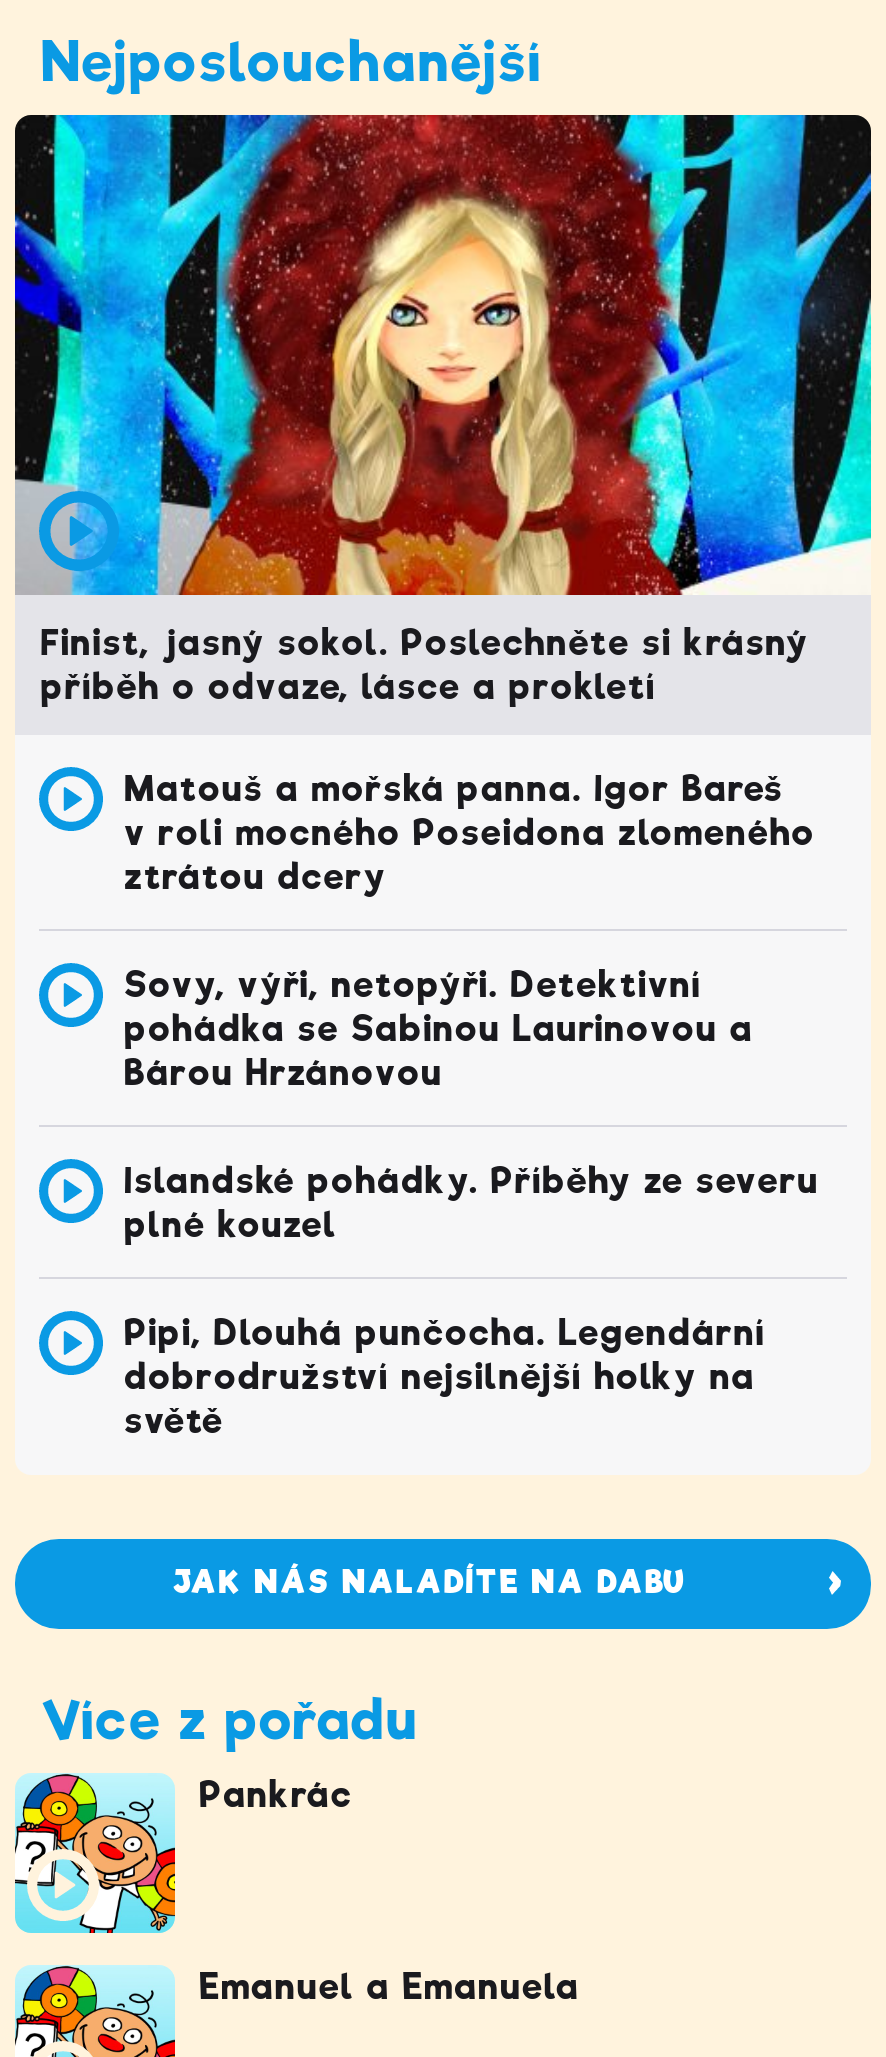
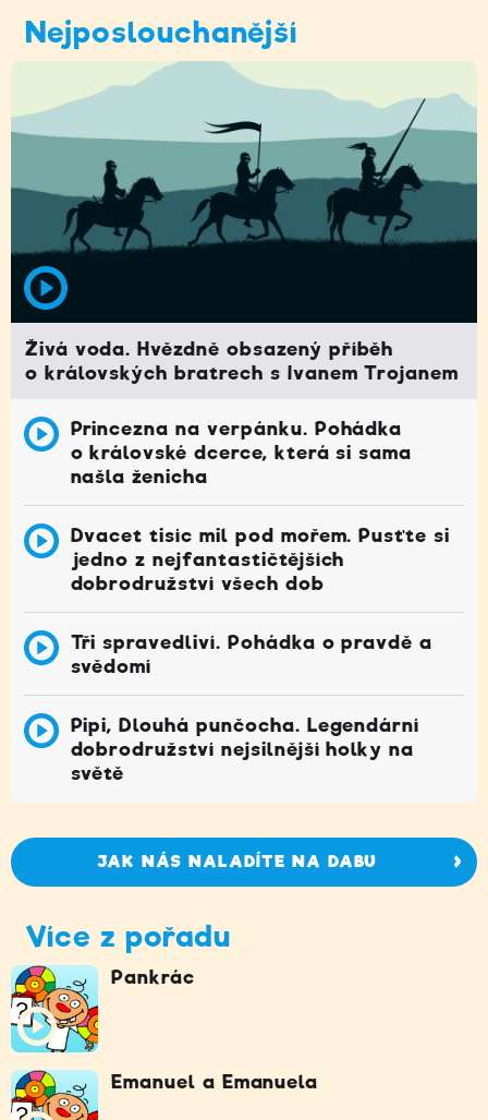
- [image]
- Finist, jasný sokol. Poslechněte si krásný
- příběh o odvaze, lásce a prokletí
+ [image]
+ Živá voda. Hvězdně obsazený příběh
+ o královských bratrech s Ivanem Trojanem

- Matouš a mořská panna. Igor Bareš
- v roli mocného Poseidona zlomeného
- ztrátou dcery
+ Princezna na verpánku. Pohádka
+ o královské dcerce, která si sama
+ našla ženicha

- Sovy, výři, netopýři. Detektivní
- pohádka se Sabinou Laurinovou a
- Bárou Hrzánovou
+ Dvacet tisíc mil pod mořem. Pusťte si
+ jedno z nejfantastičtějších
+ dobrodružství všech dob

- Islandské pohádky. Příběhy ze severu
- plné kouzel
+ Tři spravedliví. Pohádka o pravdě a
+ svědomí
